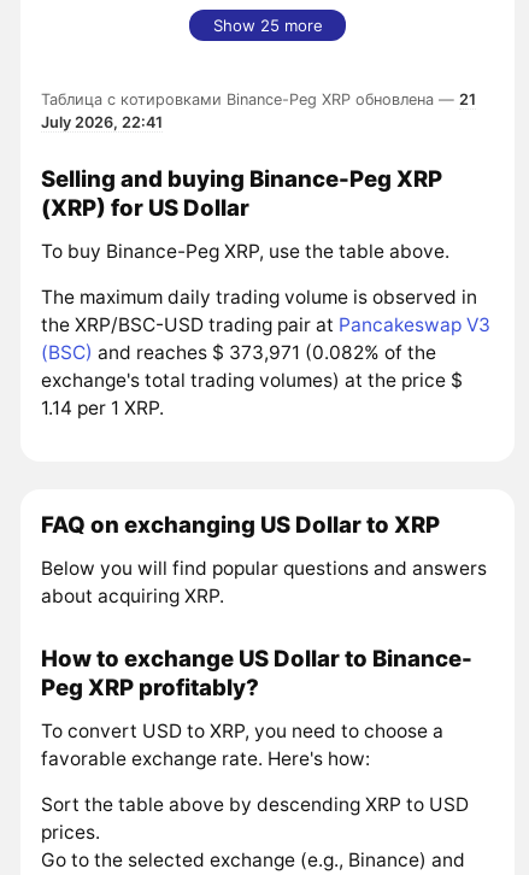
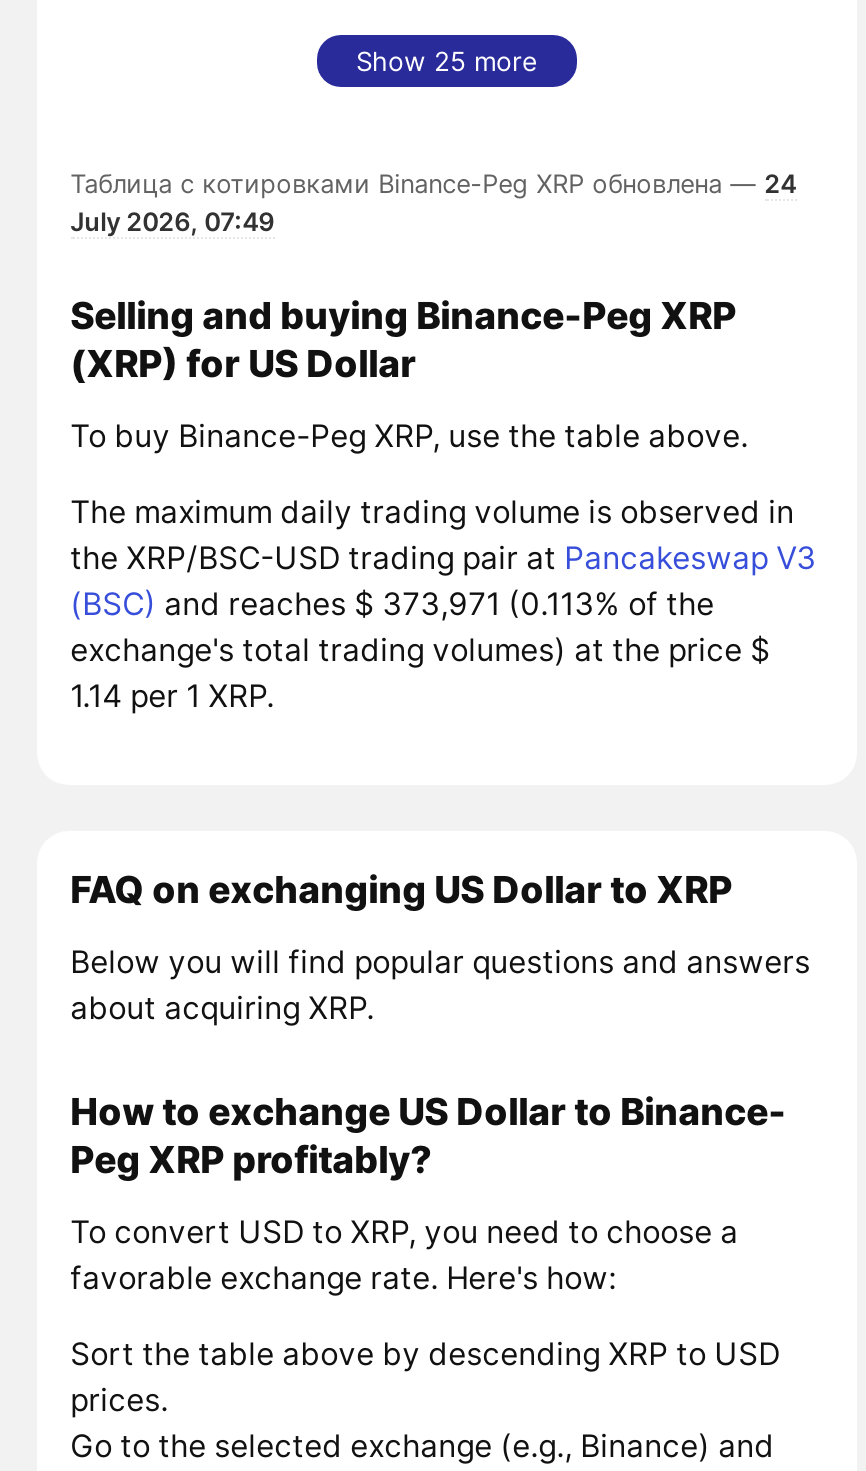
- Таблица с котировками Binance-Peg XRP обновлена — 21
+ Таблица с котировками Binance-Peg XRP обновлена — 24

- July 2026, 22:41
+ July 2026, 07:49

- (BSC) and reaches $ 373,971 (0.082% of the
+ (BSC) and reaches $ 373,971 (0.113% of the
